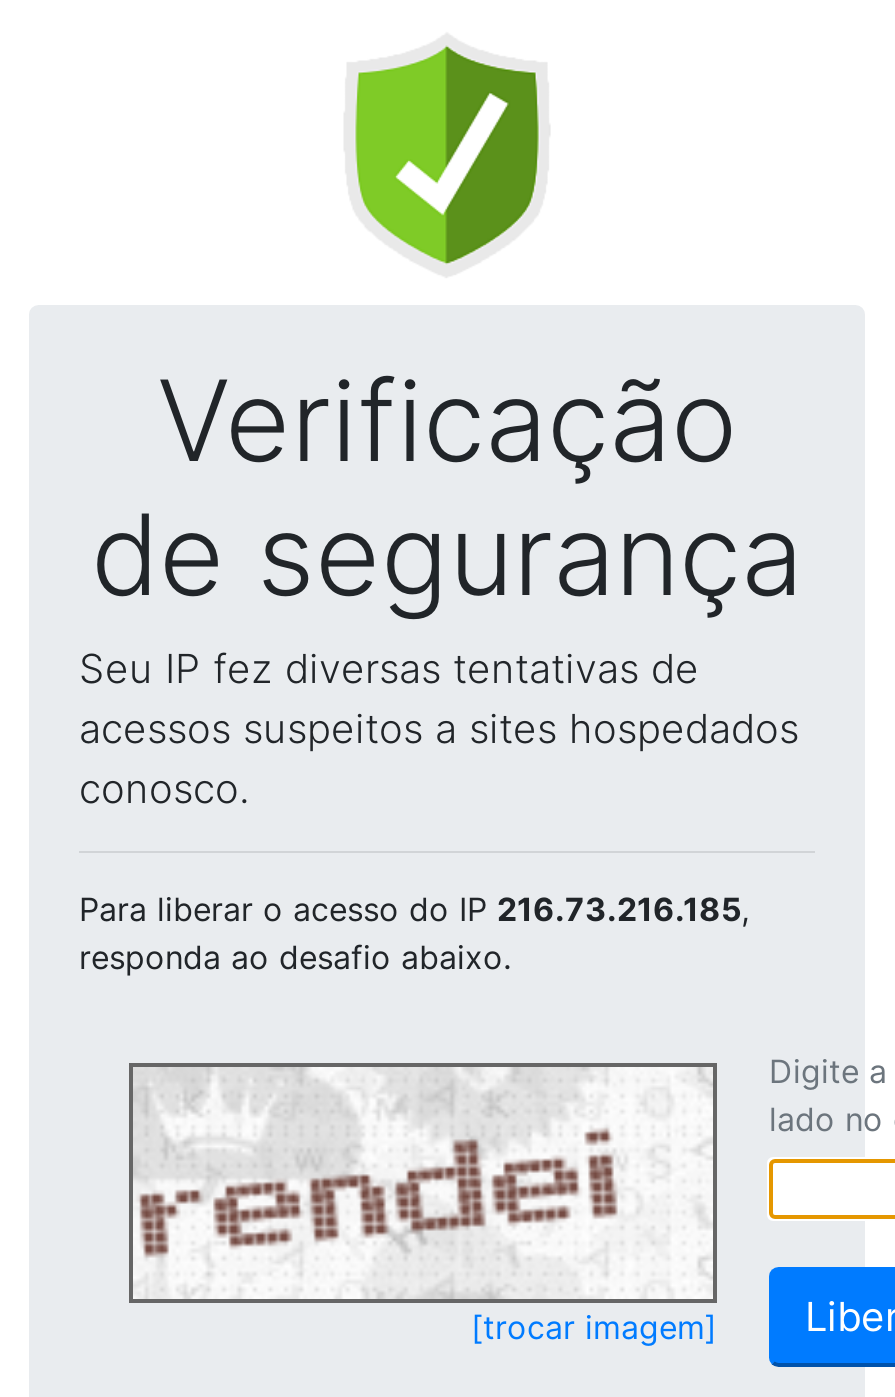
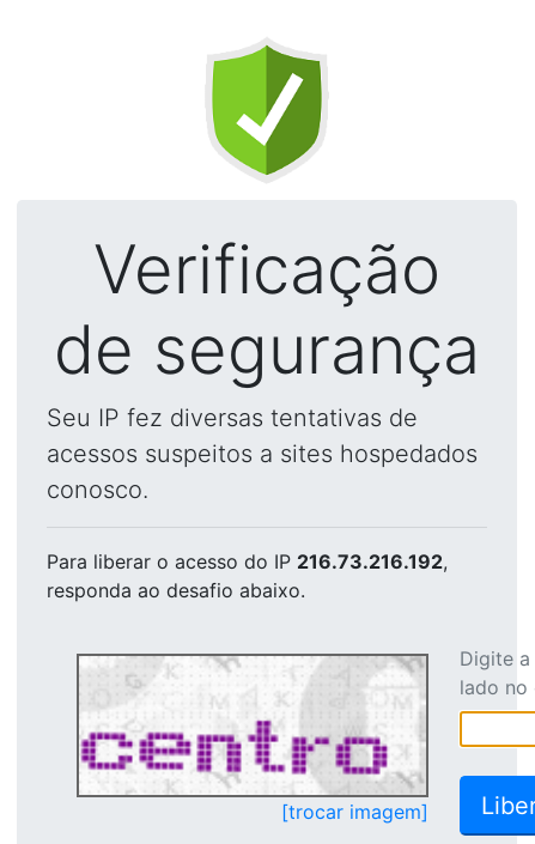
- Para liberar o acesso do IP 216.73.216.185,
+ Para liberar o acesso do IP 216.73.216.192,

- [image]
+ [image]
